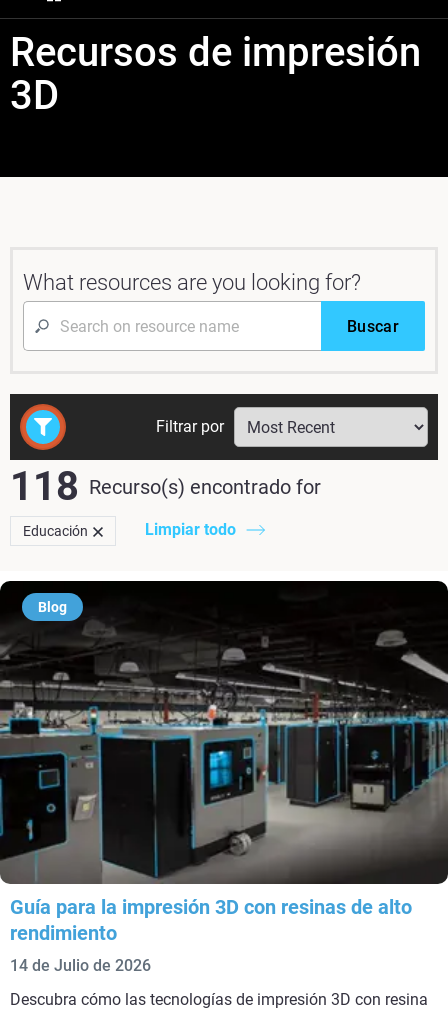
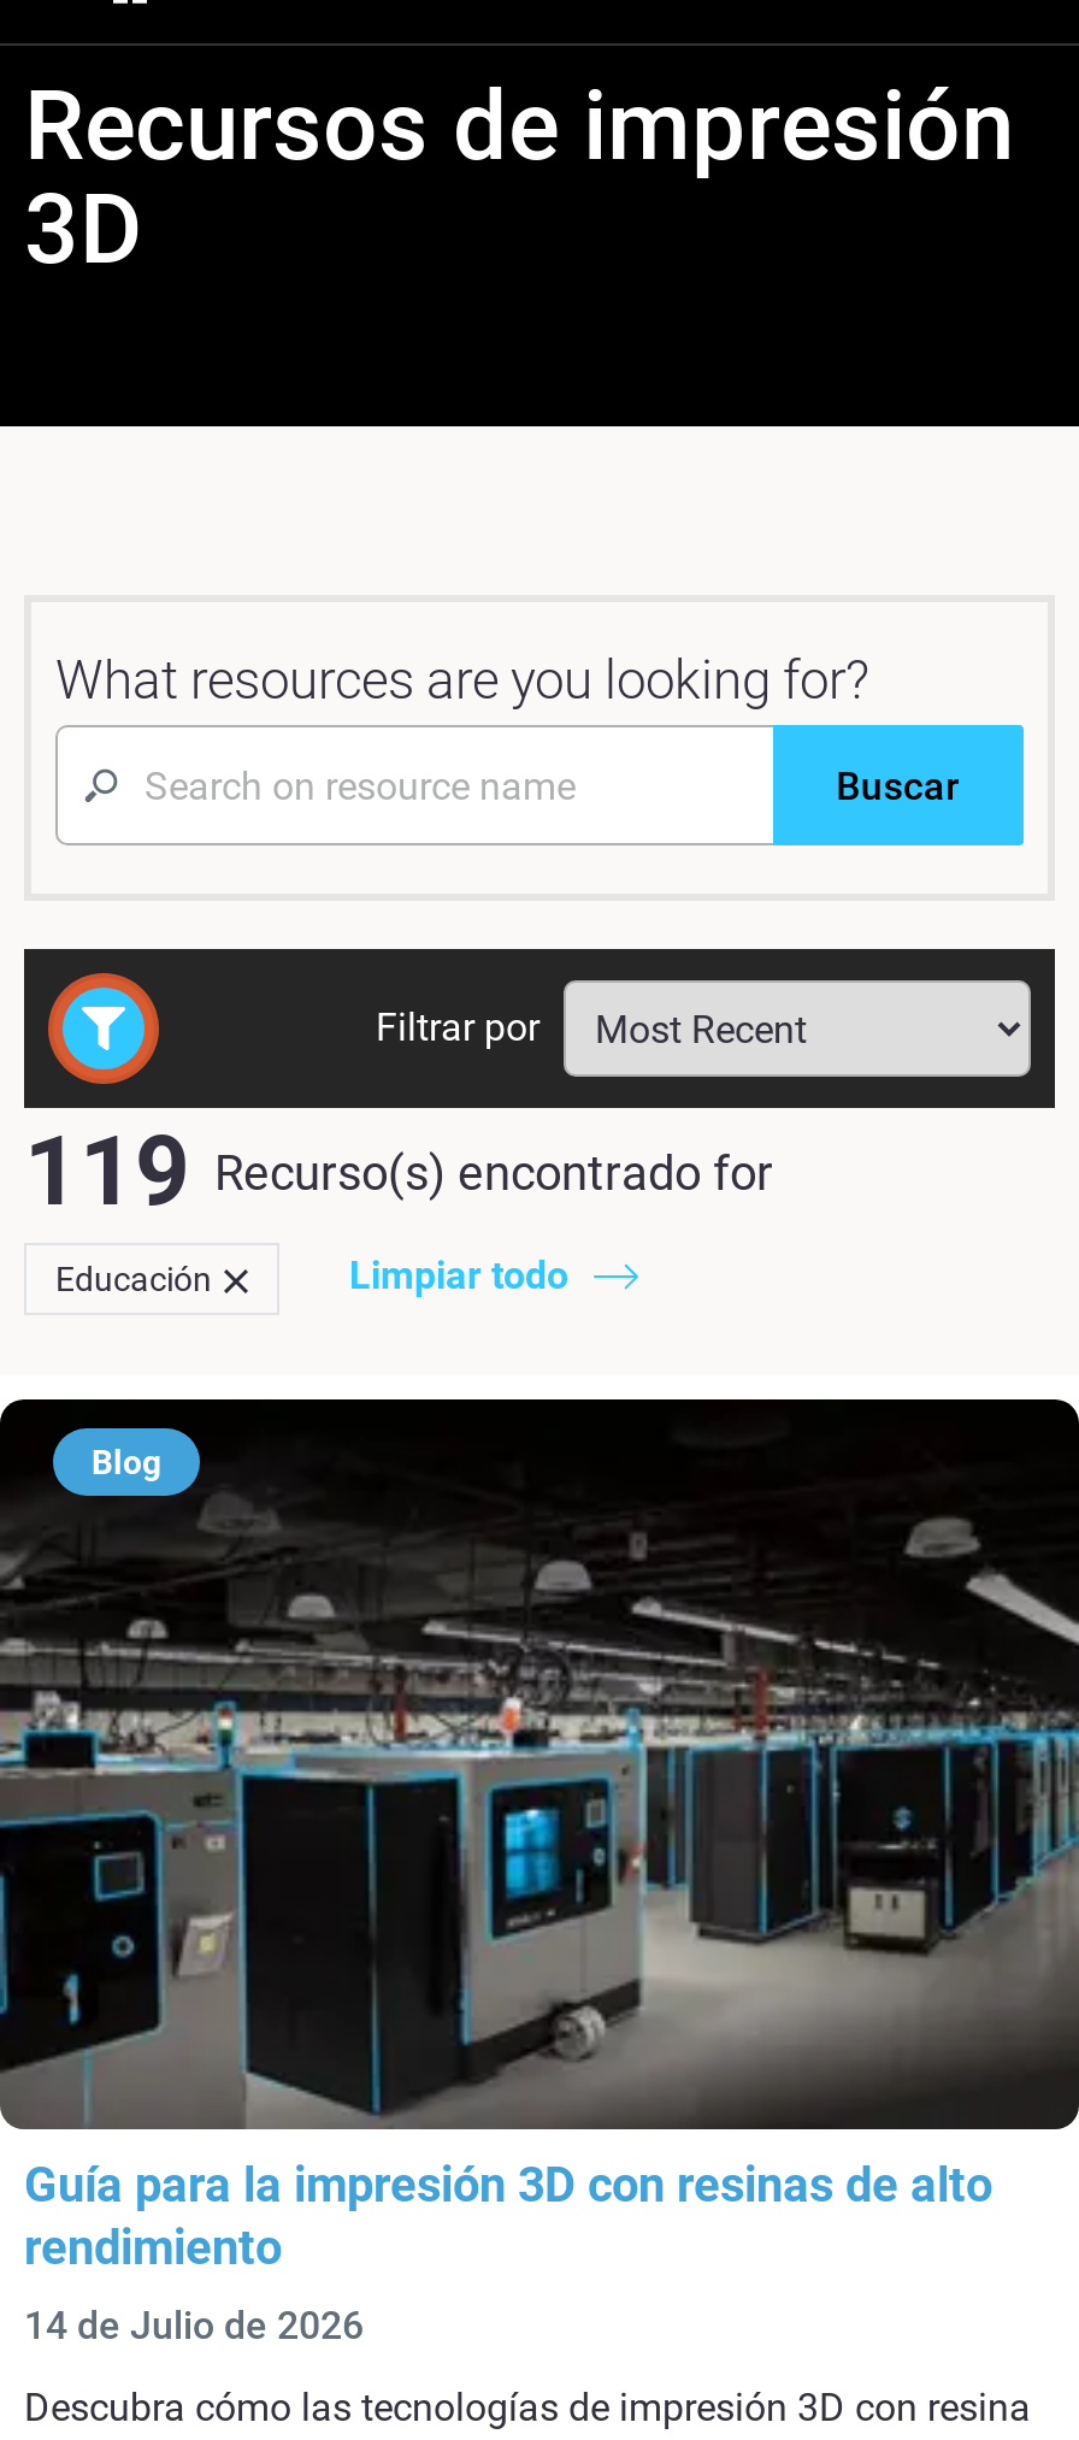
- 118 Recurso(s) encontradofor
+ 119 Recurso(s) encontradofor
